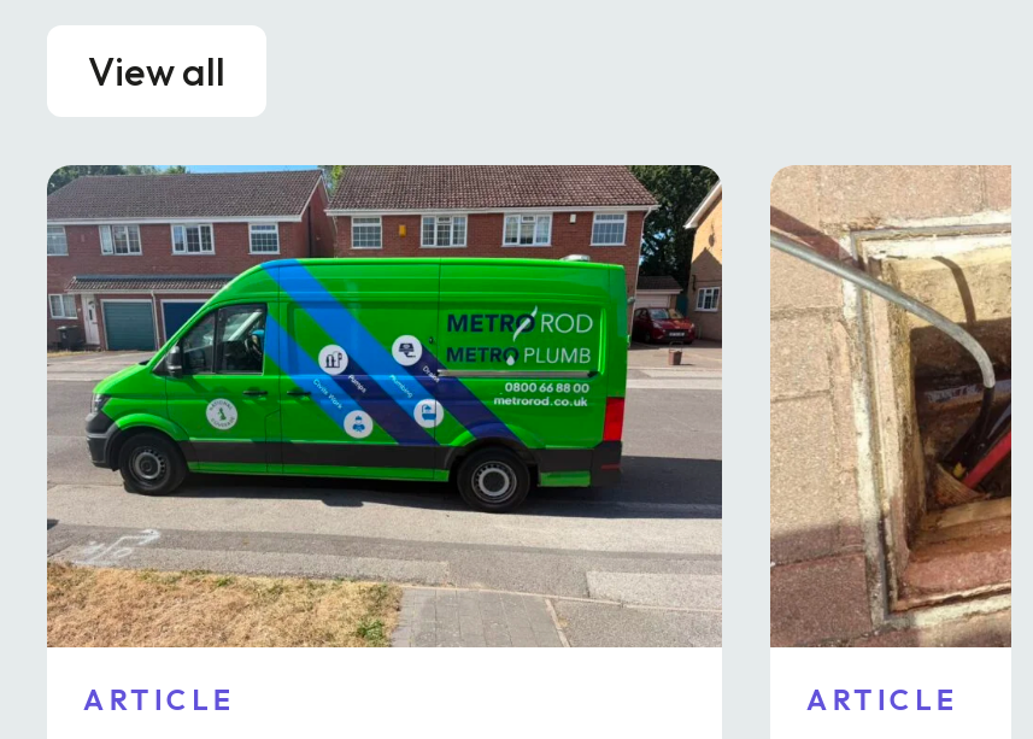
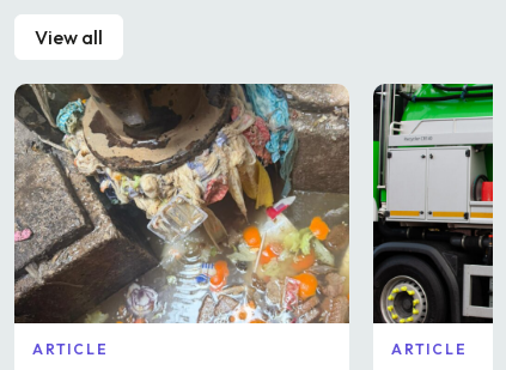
- [image]
+ [image]

- [image]
+ [image]
